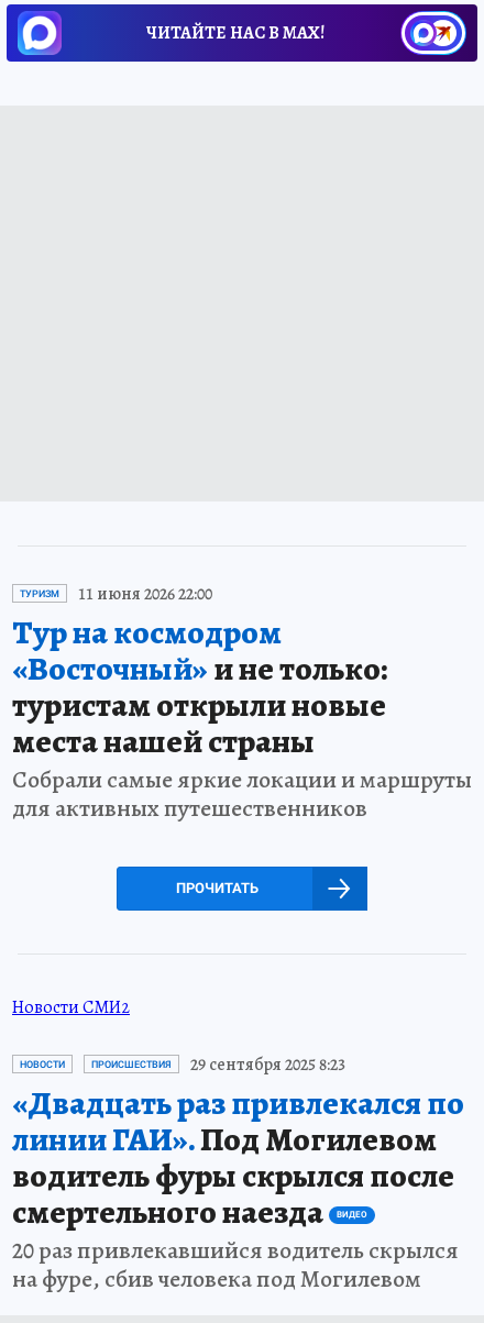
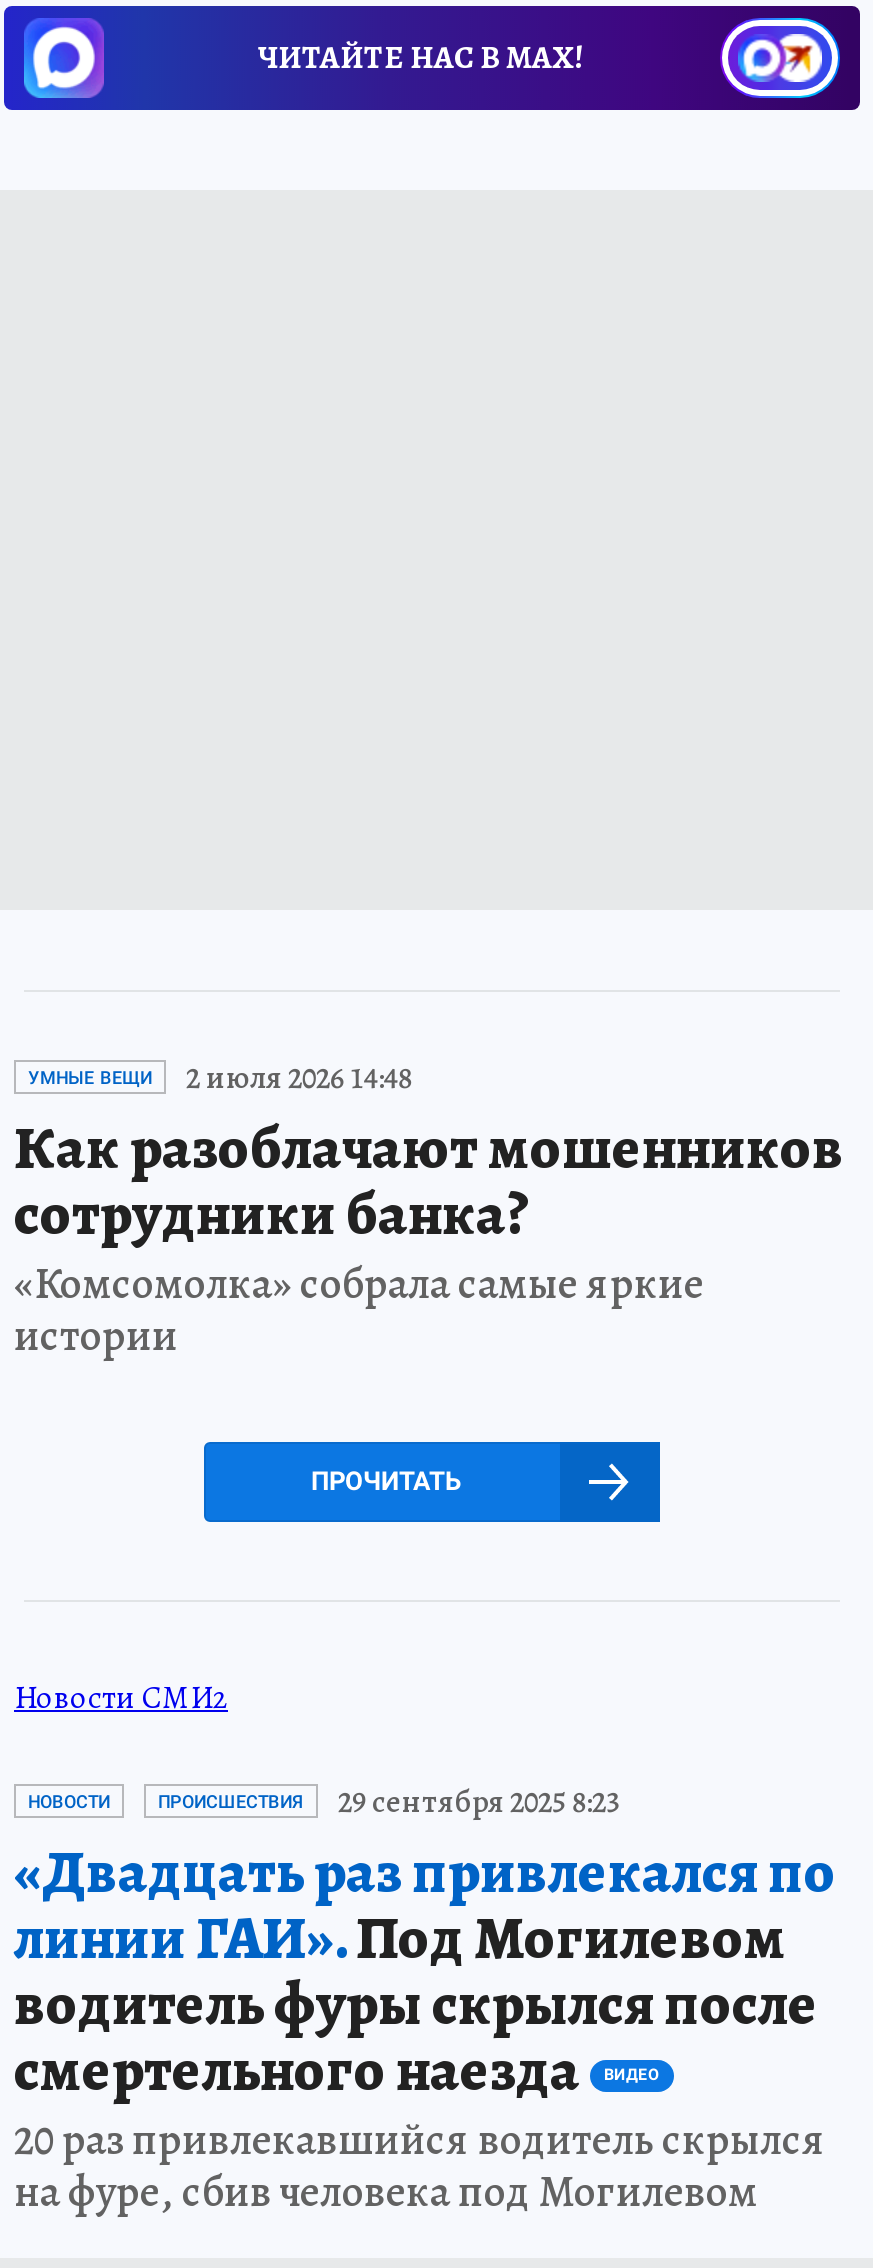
- ТУРИЗМ
- 11 июня 2026 22:00
- Тур на космодром
- «Восточный»и не только:
- туристам открыли новые
- места нашей страны
- Собрали самые яркие локации и маршруты
- для активных путешественников
+ УМНЫЕ ВЕЩИ
+ 2 июля 2026 14:48
+ Как разоблачают мошенников
+ сотрудники банка?
+ «Комсомолка» собрала самые яркие
+ истории
